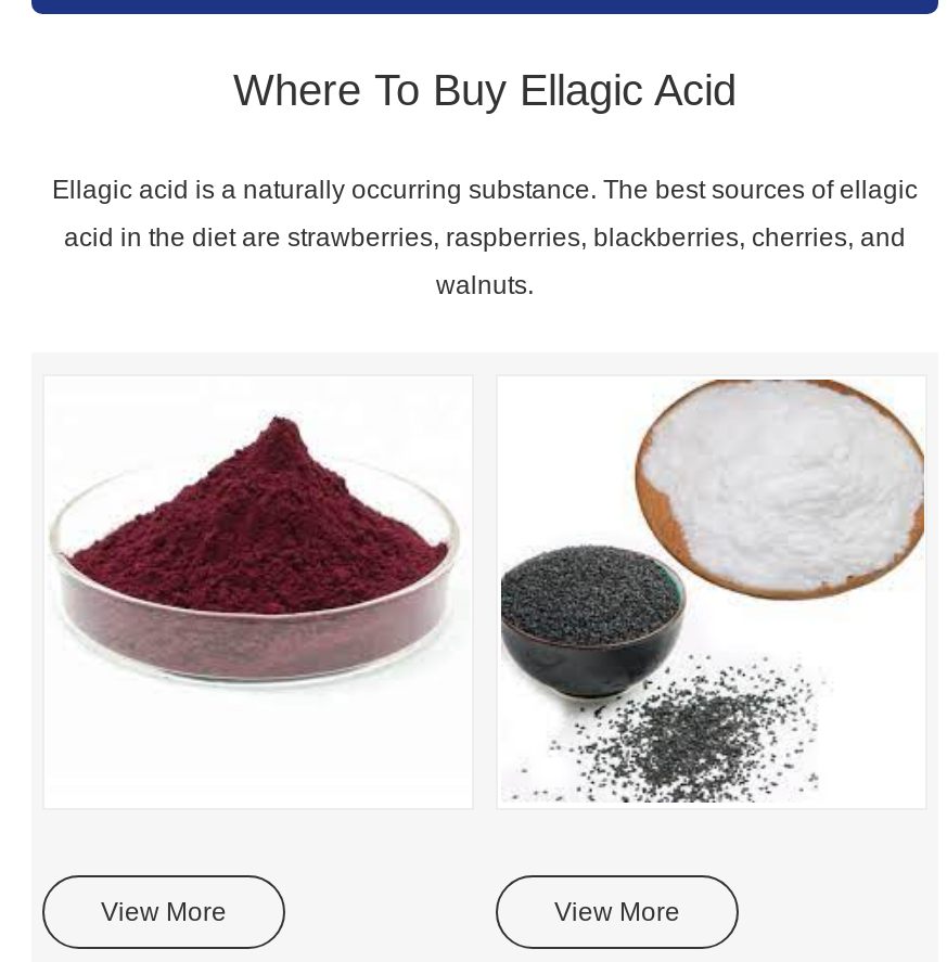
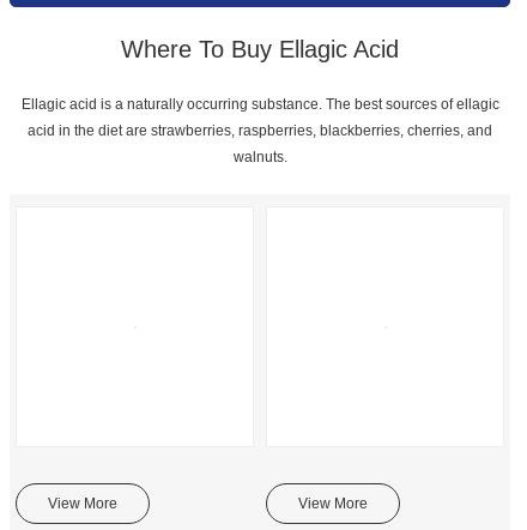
- [image]

- [image]
